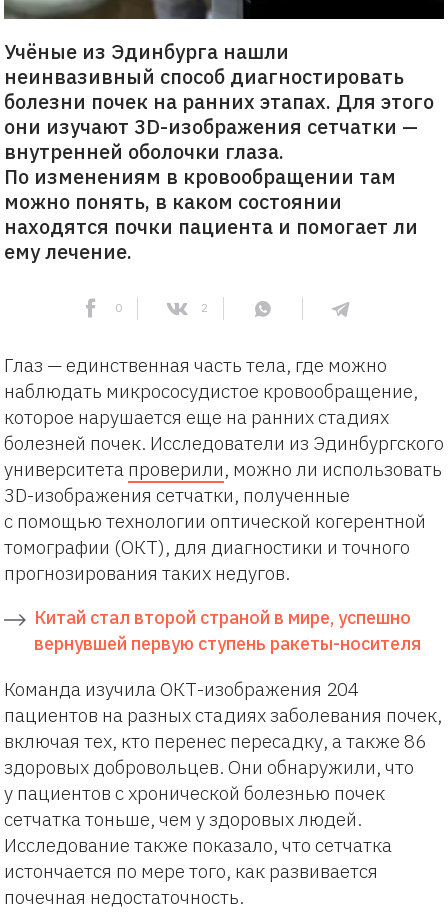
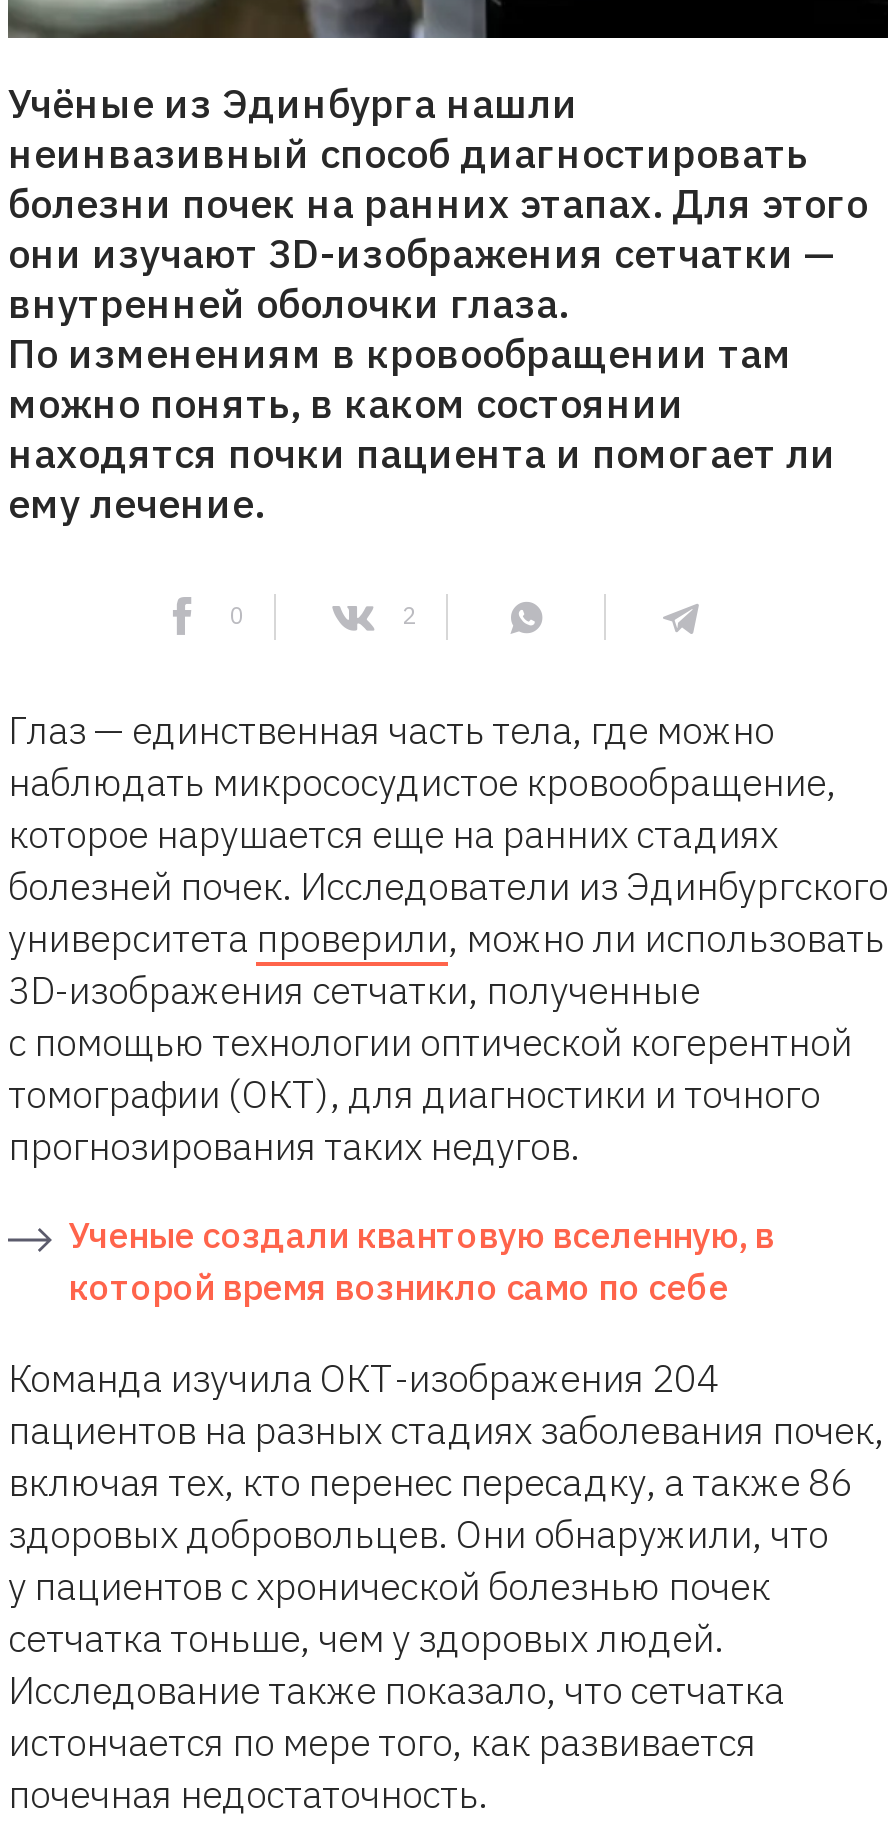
- Китай стал второй страной в мире, успешно
- вернувшей первую ступень ракеты-носителя
+ Ученые создали квантовую вселенную, в
+ которой время возникло само по себе
